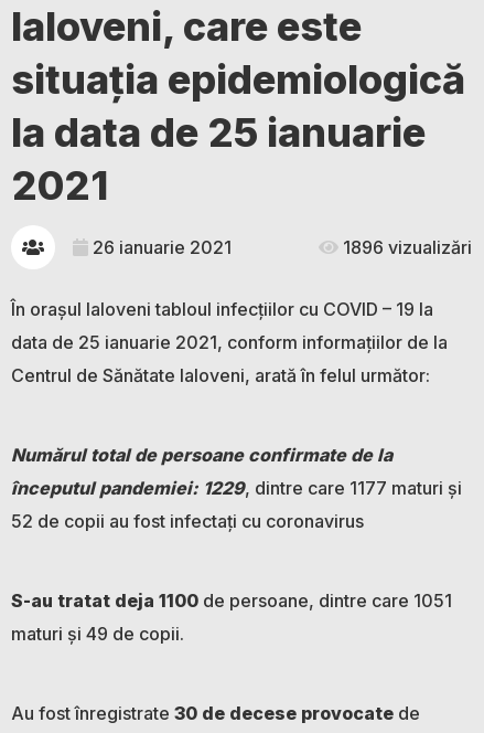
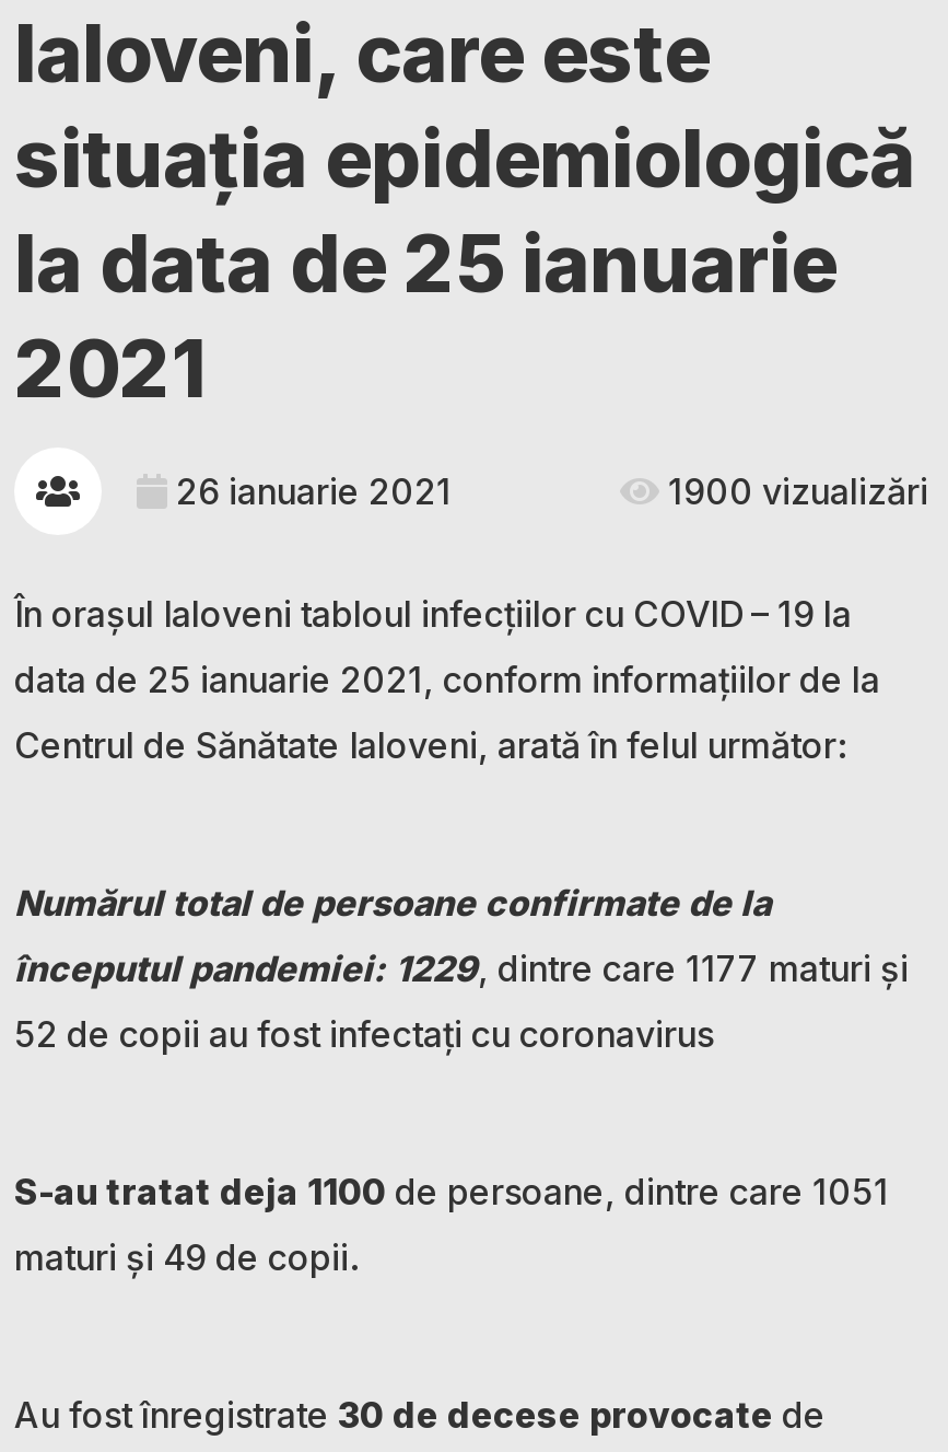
- 1896 vizualizări
+ 1900 vizualizări
